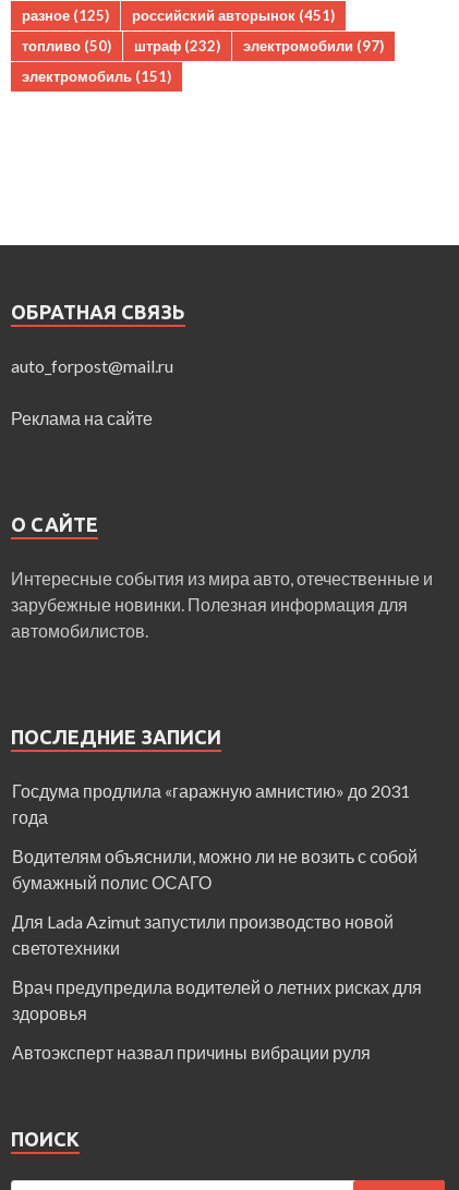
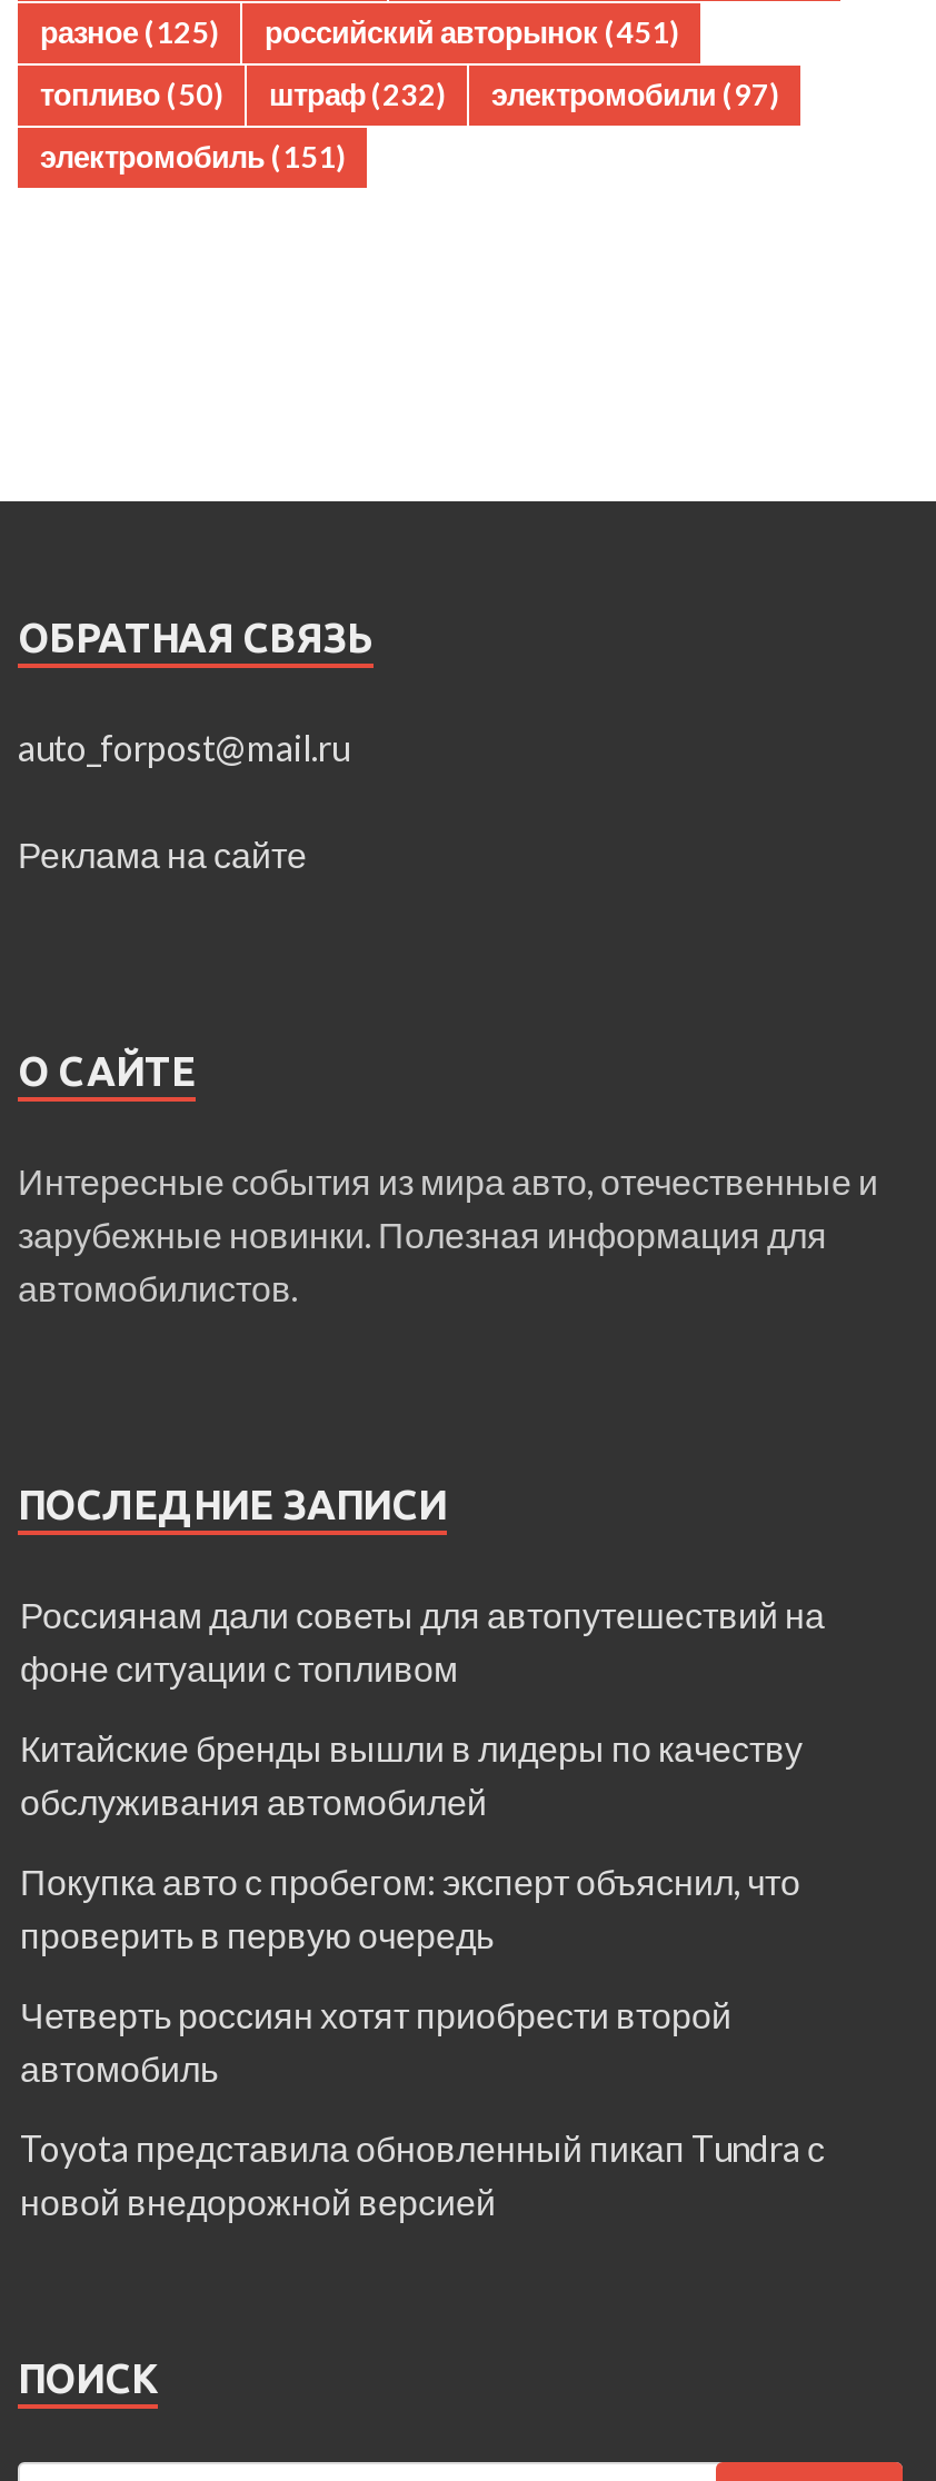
- Госдума продлила «гаражную амнистию» до 2031
- года
+ Россиянам дали советы для автопутешествий на
+ фоне ситуации с топливом

- Водителям объяснили, можно ли не возить с собой
- бумажный полис ОСАГО
+ Китайские бренды вышли в лидеры по качеству
+ обслуживания автомобилей

- Для Lada Azimut запустили производство новой
- светотехники
+ Покупка авто с пробегом: эксперт объяснил, что
+ проверить в первую очередь

- Врач предупредила водителей о летних рисках для
- здоровья
+ Четверть россиян хотят приобрести второй
+ автомобиль

- Автоэксперт назвал причины вибрации руля
+ Toyota представила обновленный пикап Tundra с
+ новой внедорожной версией
